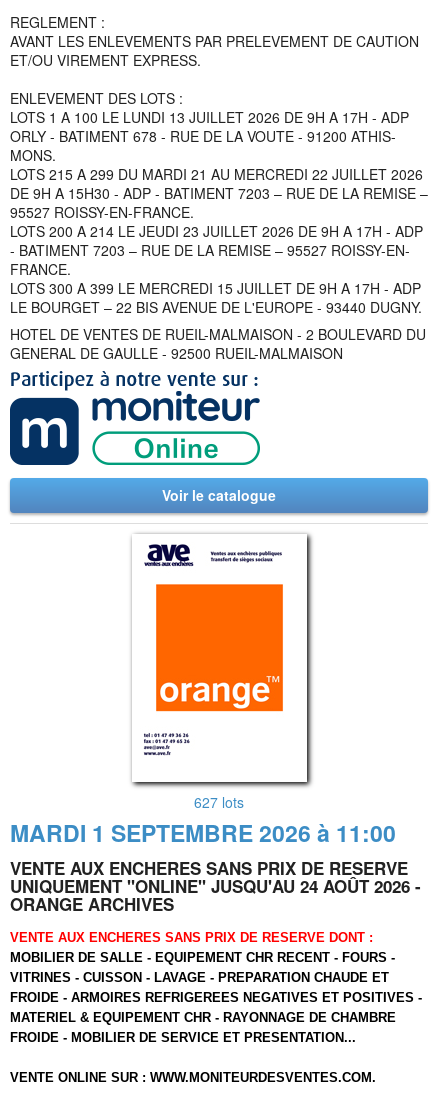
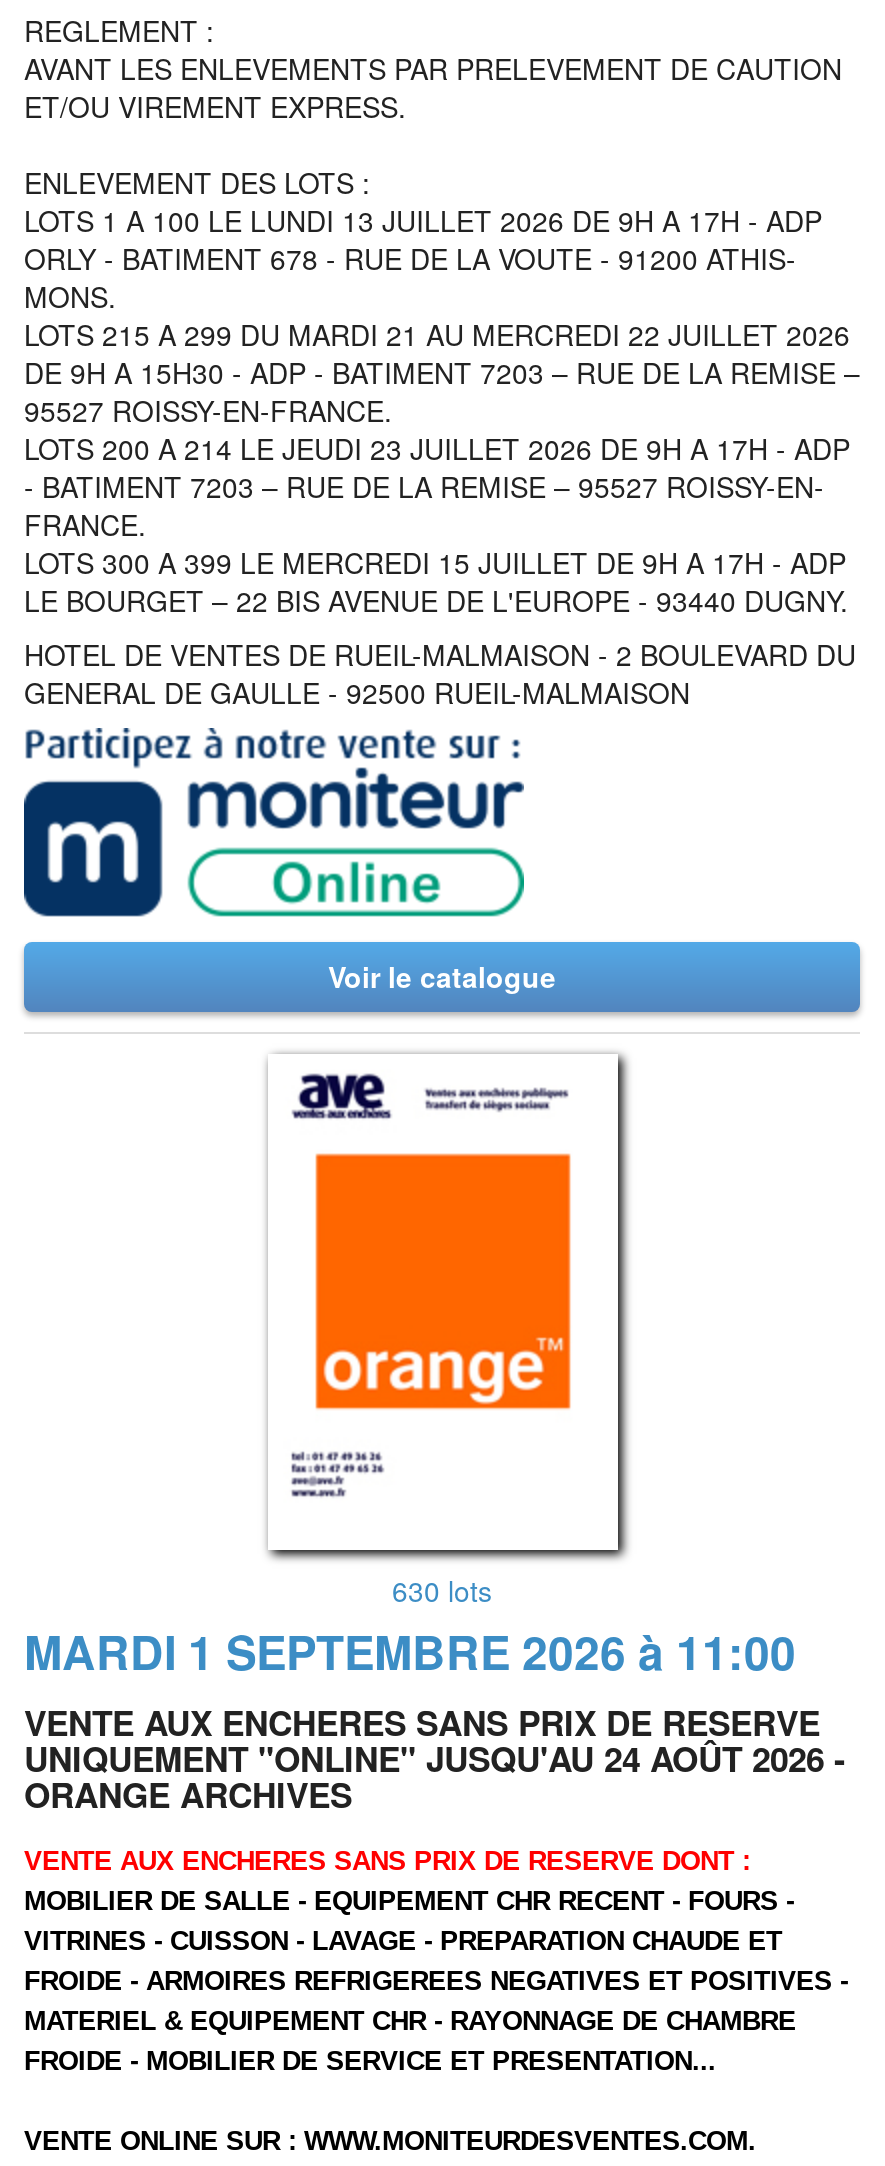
- 627 lots
+ 630 lots
